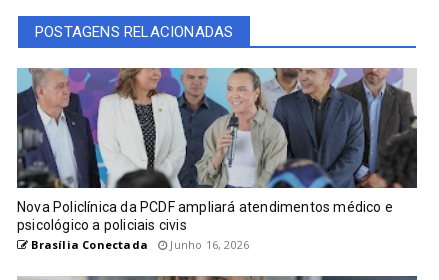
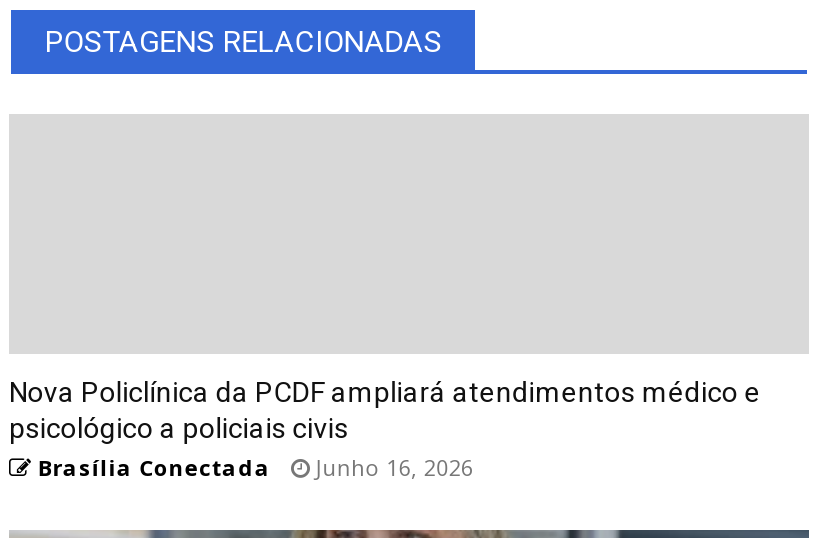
- [image]
